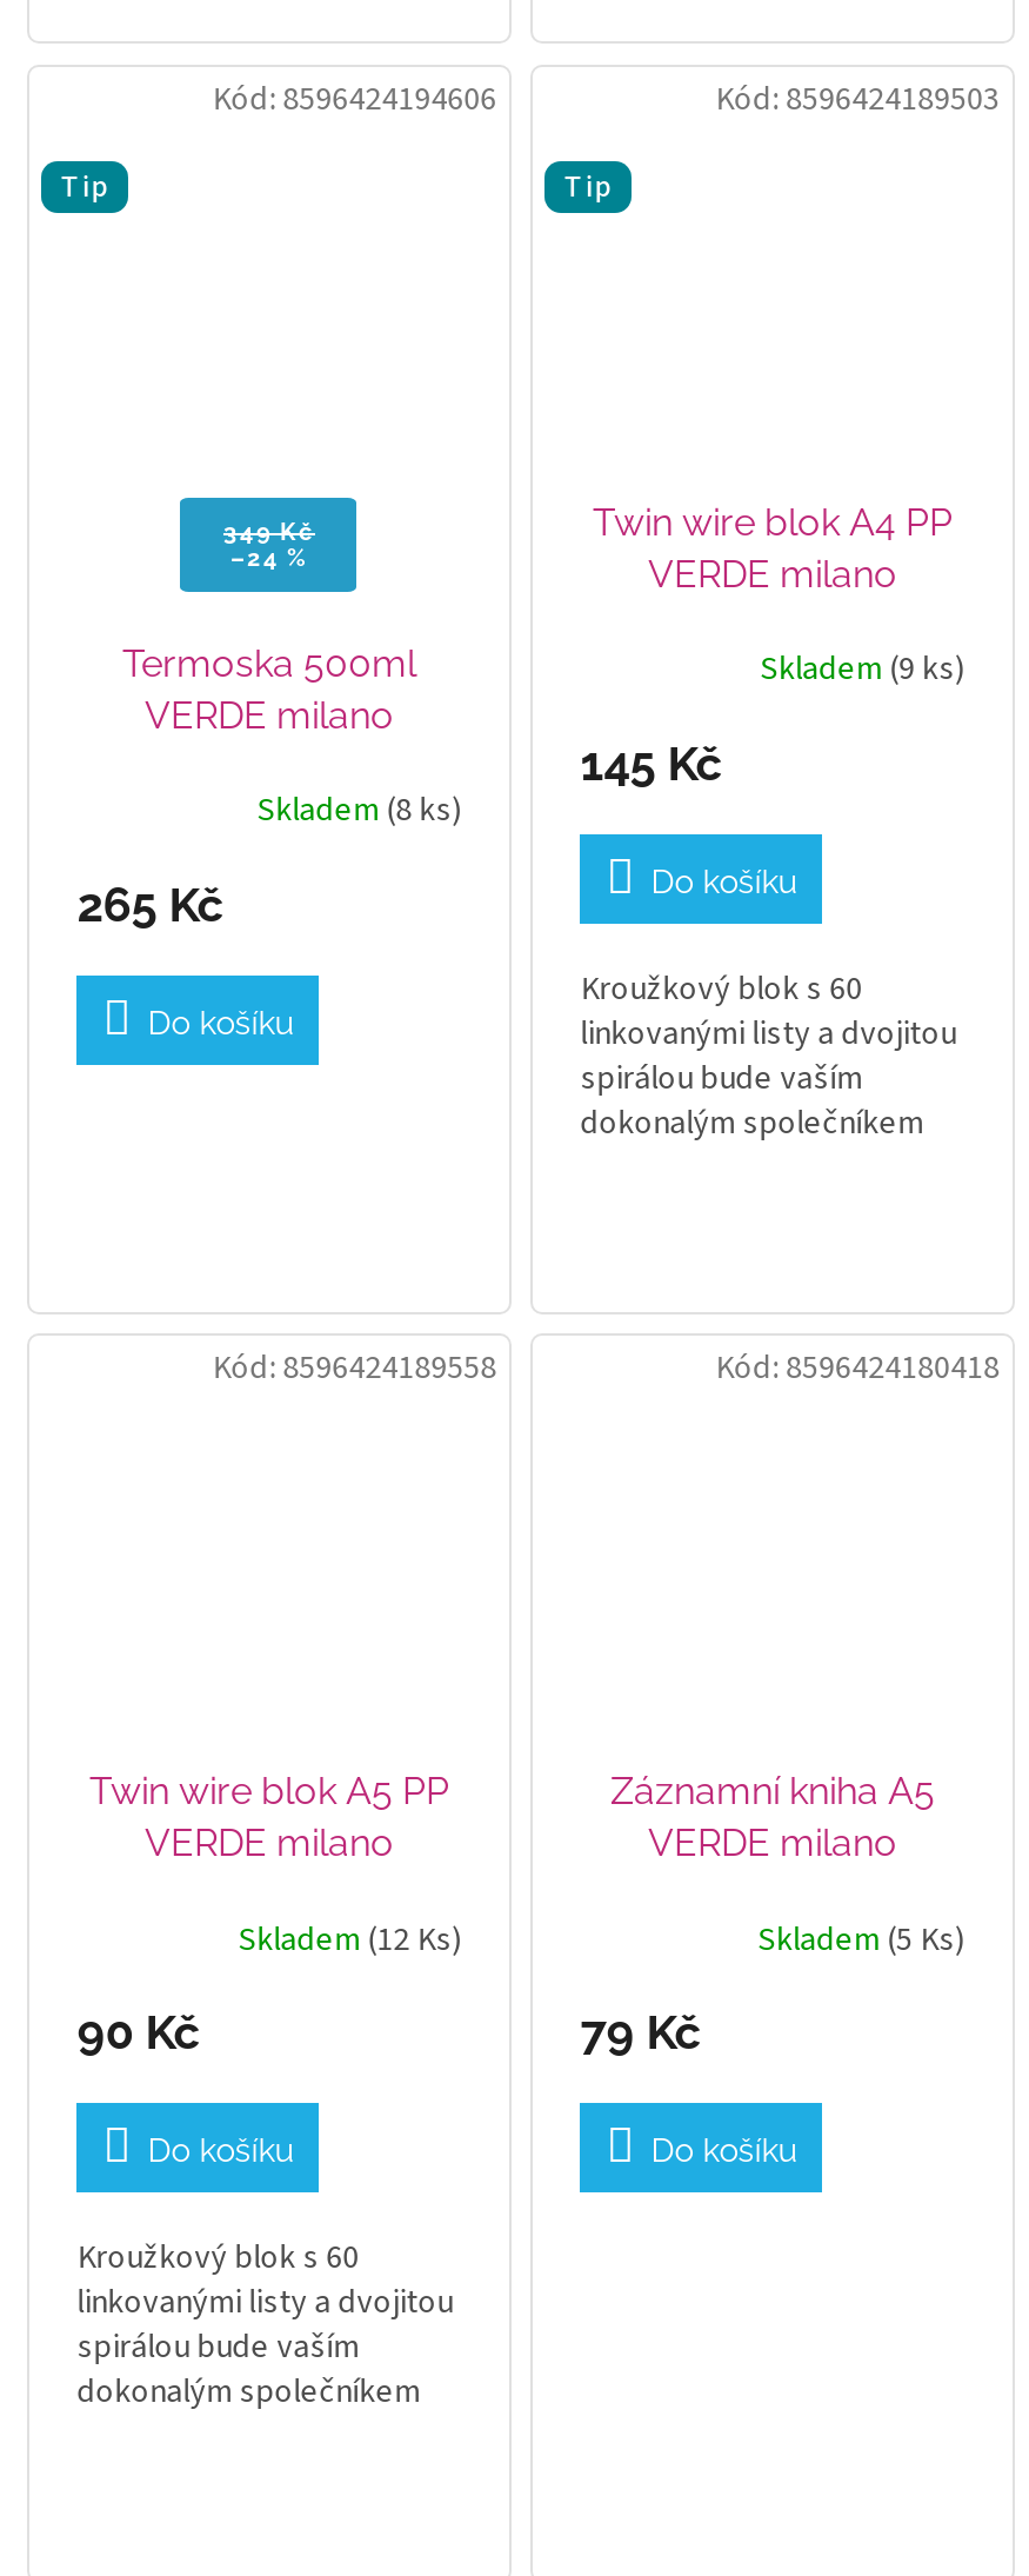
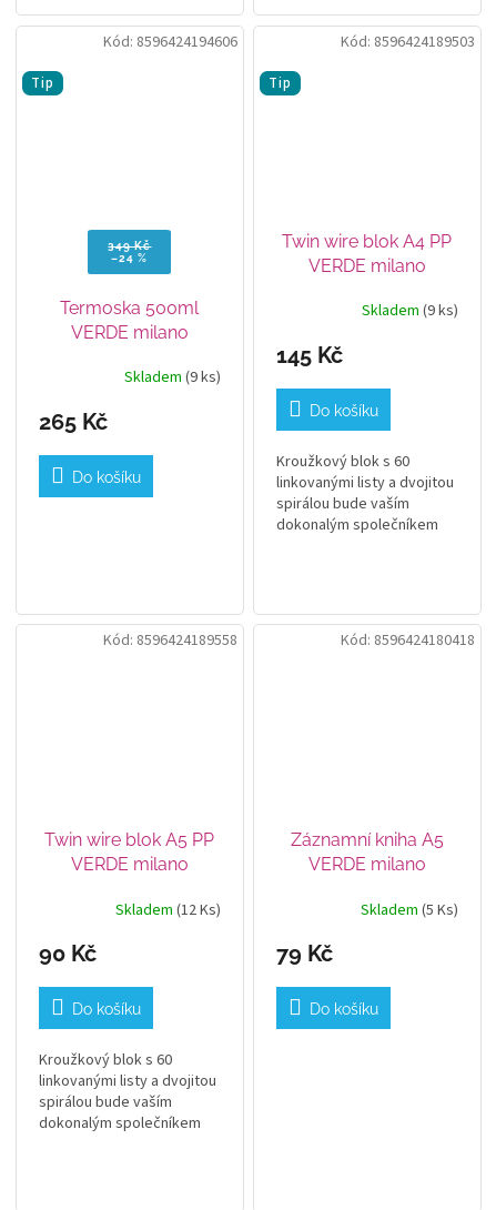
- Skladem (8 ks)
+ Skladem (9 ks)
